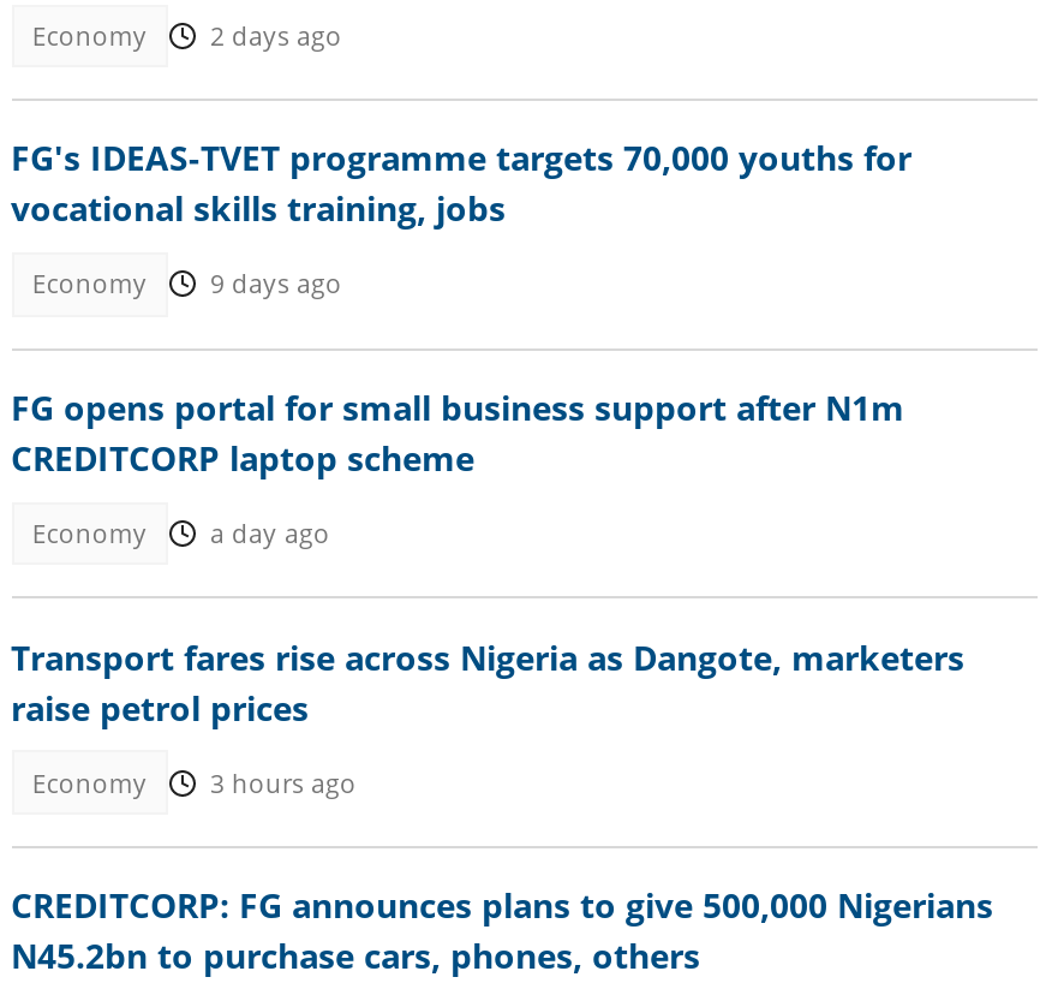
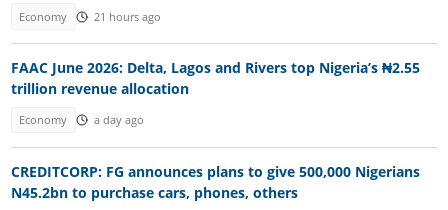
- 2 days ago
- FG's IDEAS-TVET programme targets 70,000 youths for
- vocational skills training, jobs
- Economy
- 9 days ago
- FG opens portal for small business support after N1m
- CREDITCORP laptop scheme
+ 21 hours ago
+ FAAC June 2026: Delta, Lagos and Rivers top Nigeria’s ₦2.55
+ trillion revenue allocation

- Transport fares rise across Nigeria as Dangote, marketers
- raise petrol prices
- Economy
- 3 hours ago
